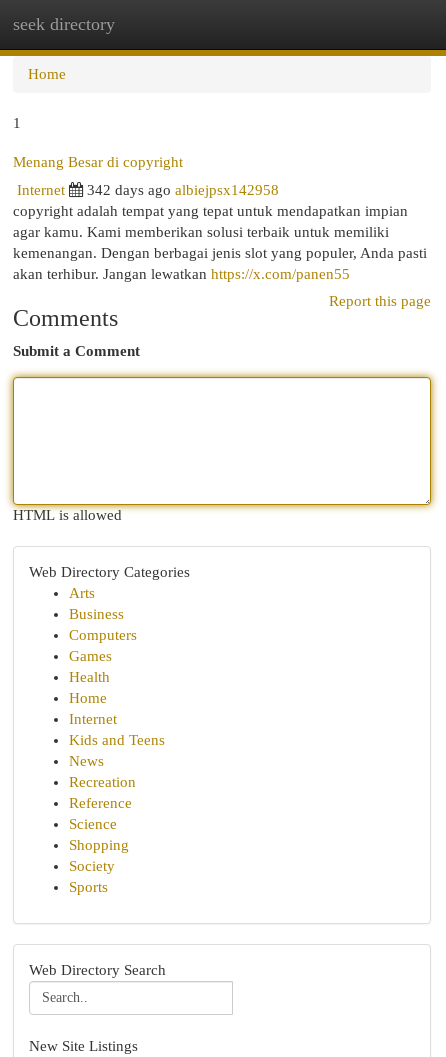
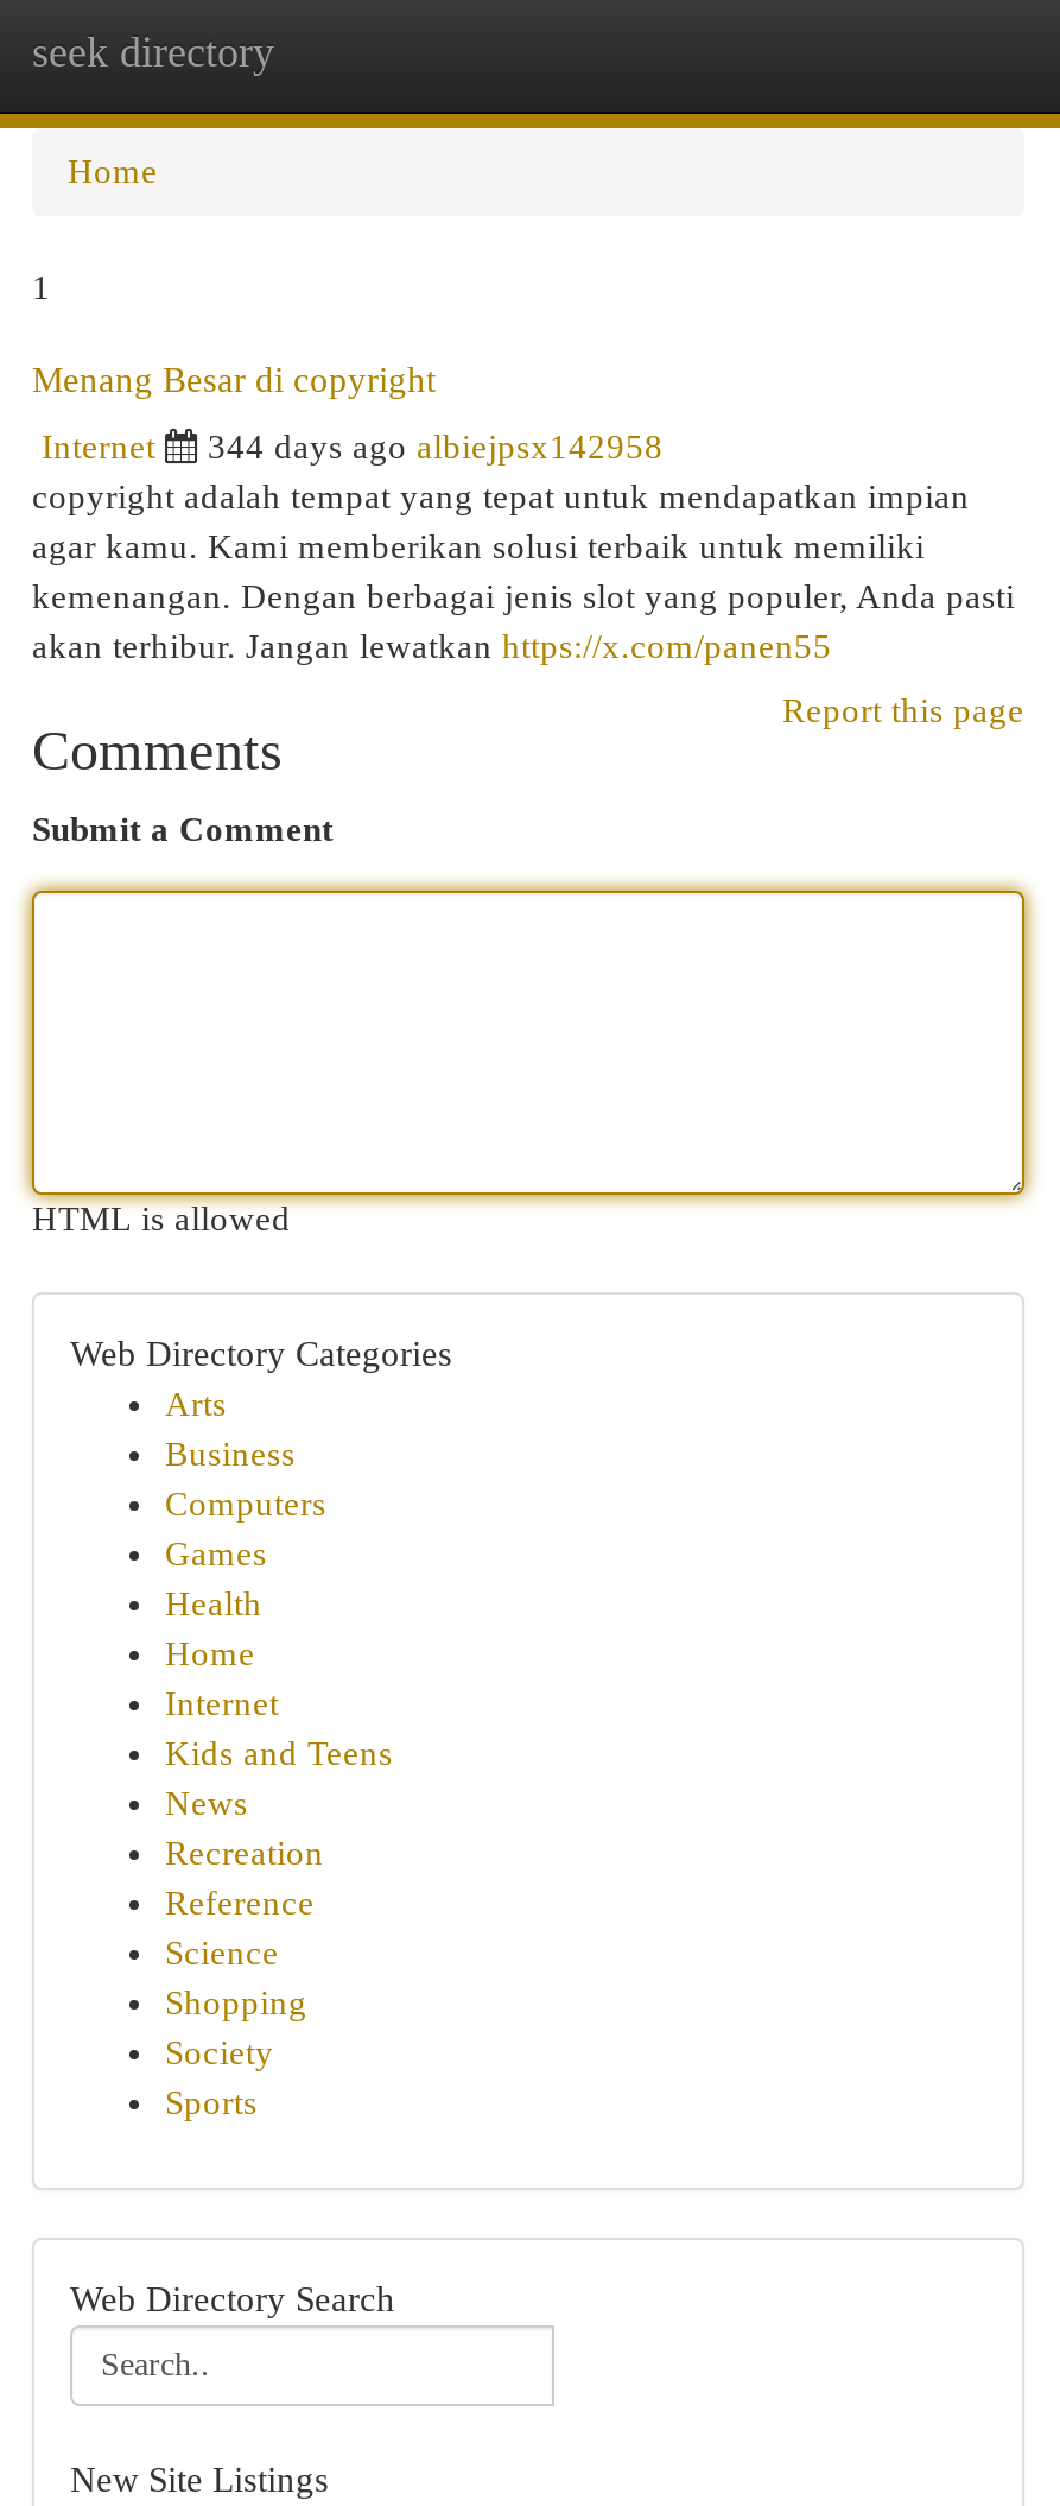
- 342 days ago albiejpsx142958
+ 344 days ago albiejpsx142958
